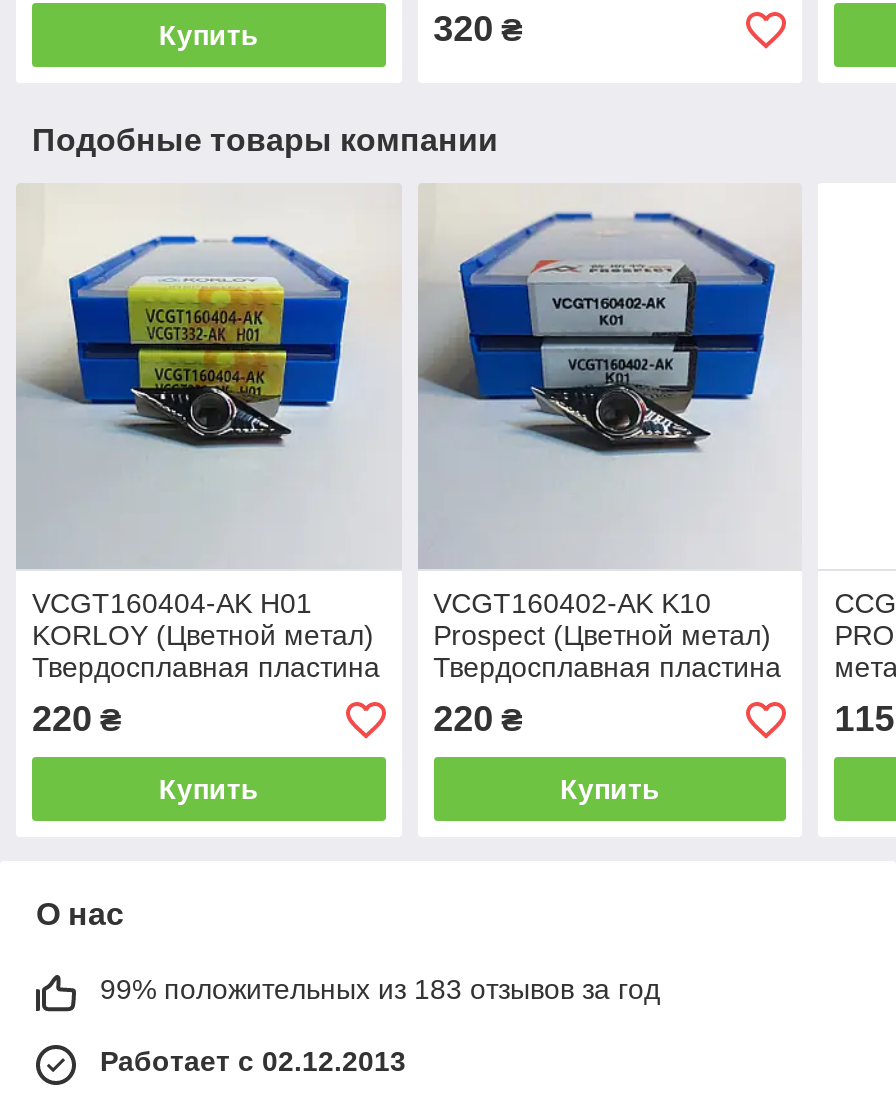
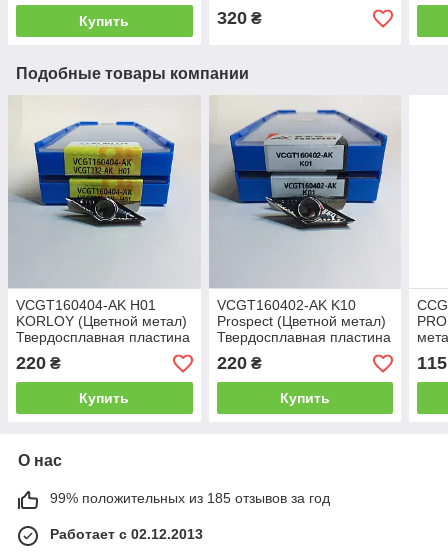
- 99% положительных из 183 отзывов за год
+ 99% положительных из 185 отзывов за год
